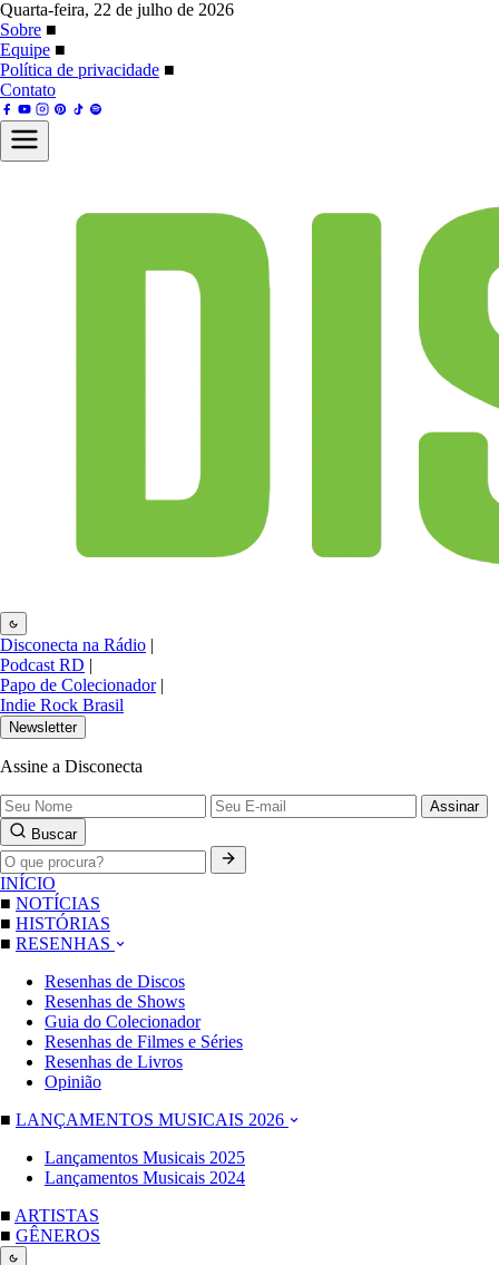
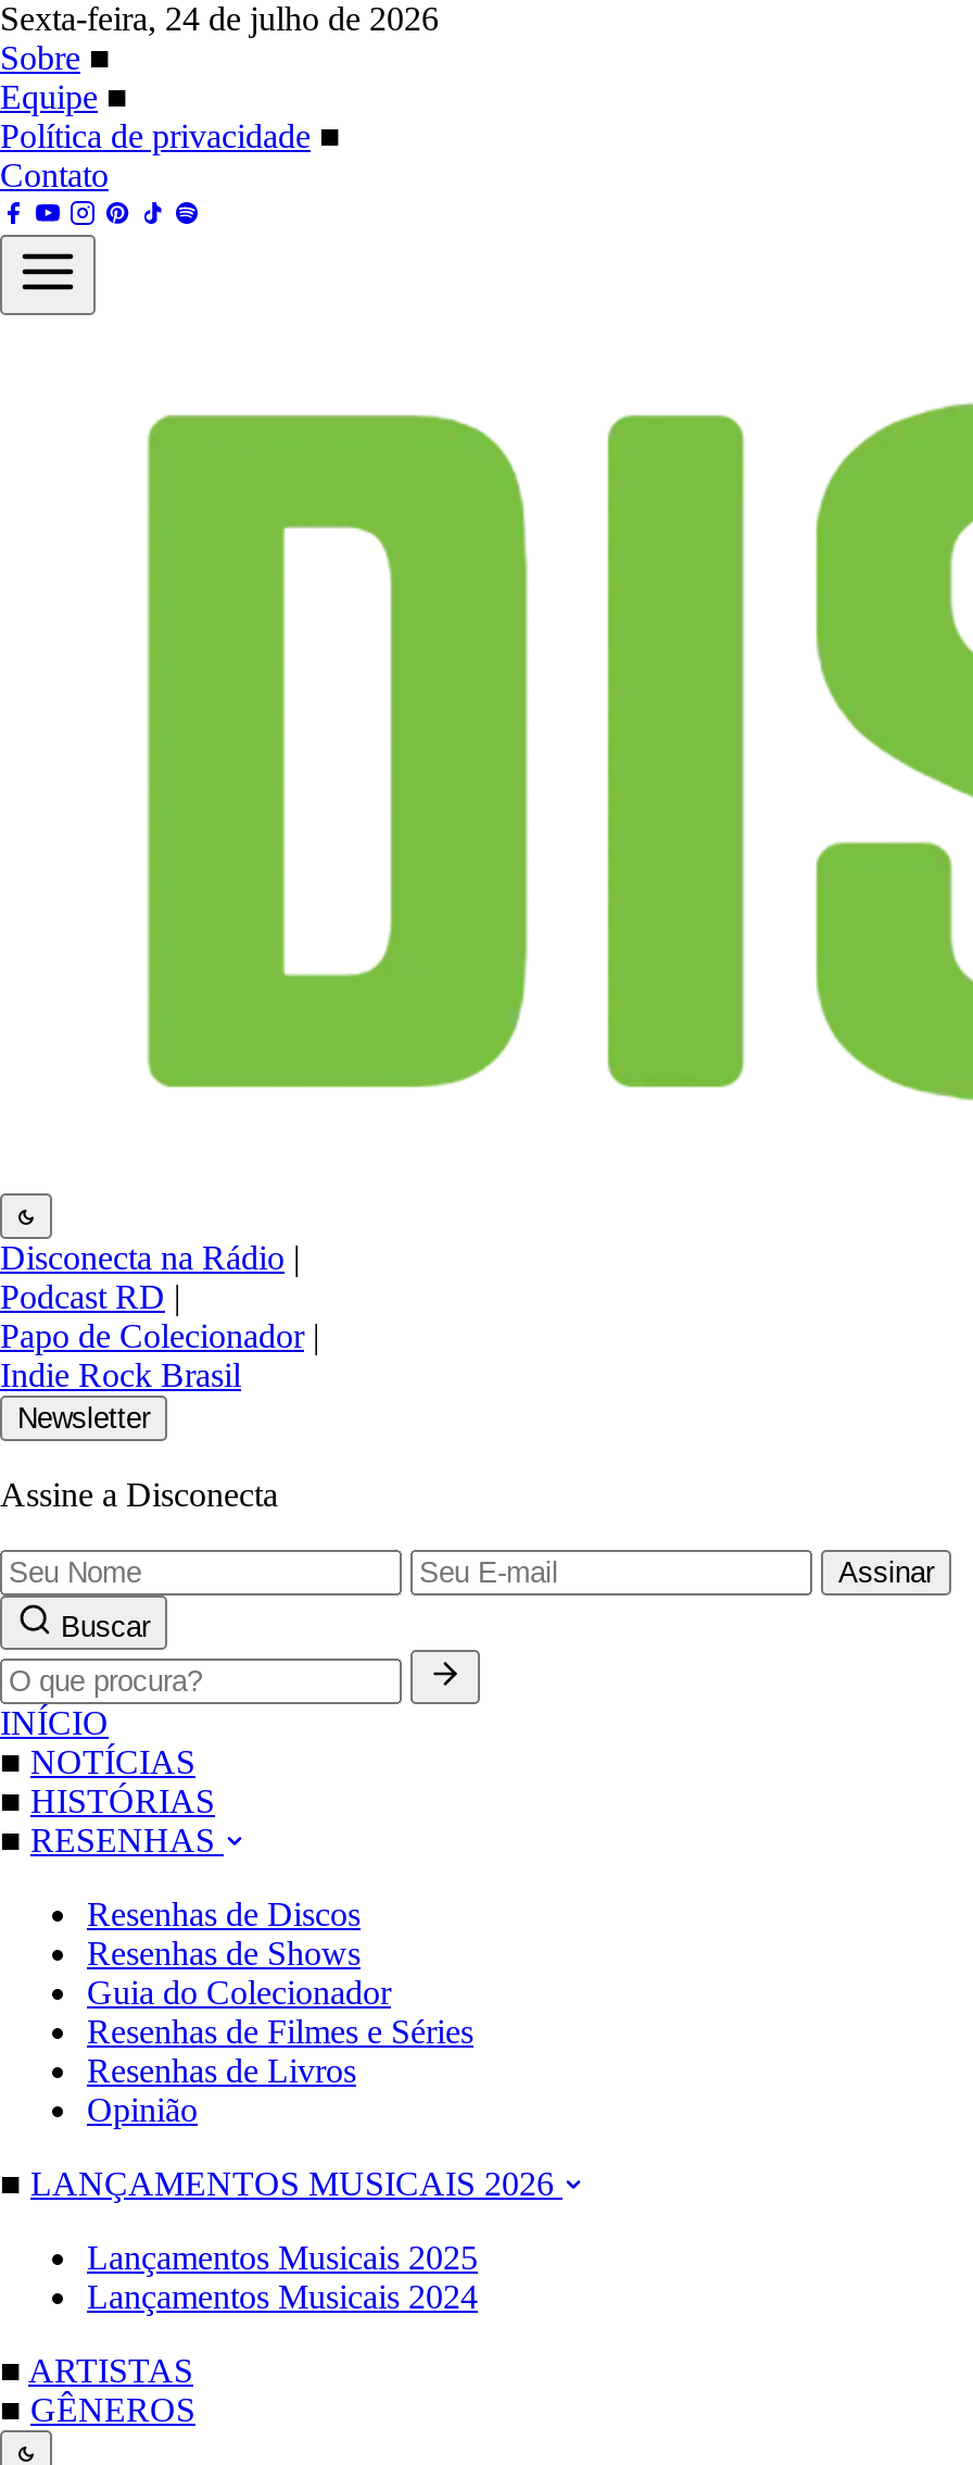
- Quarta-feira, 22 de julho de 2026
+ Sexta-feira, 24 de julho de 2026
